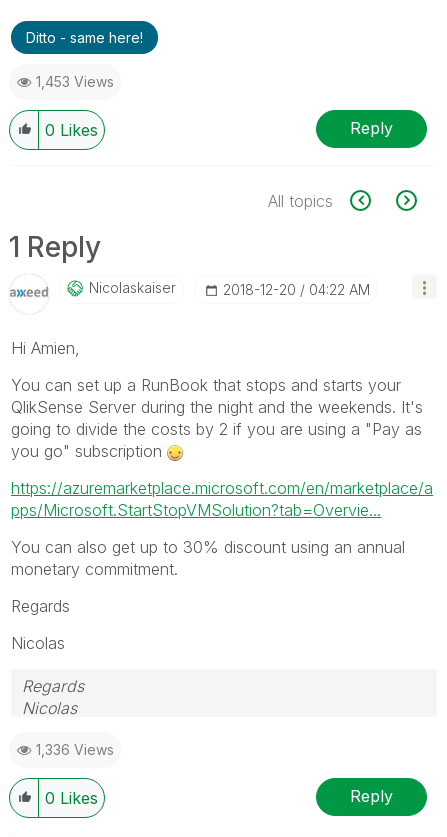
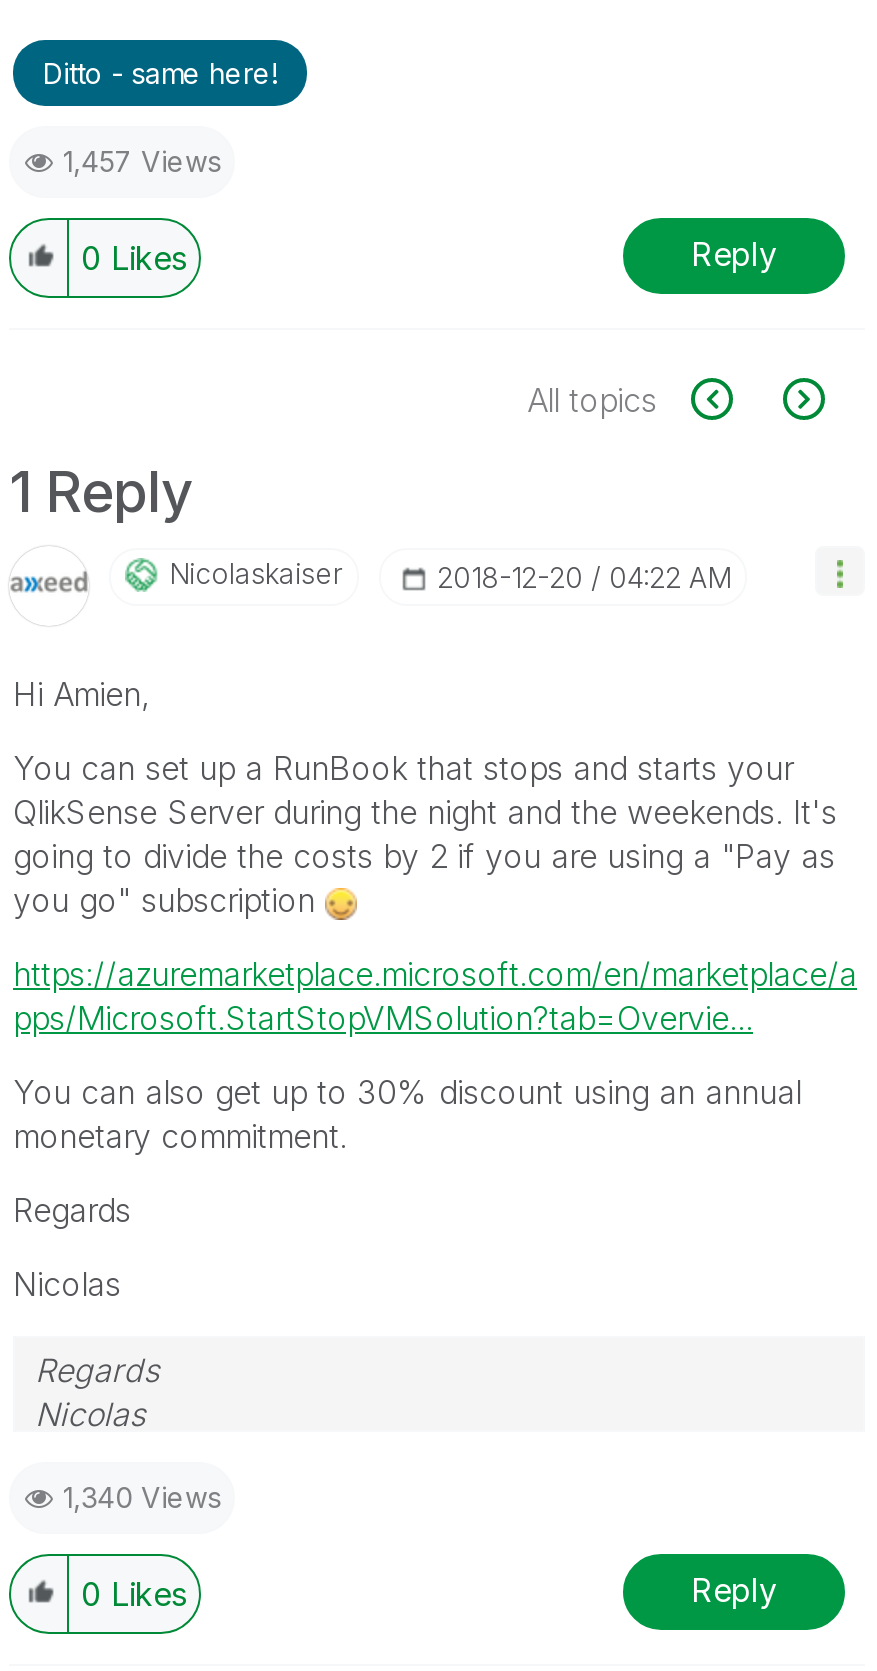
- 1,453 Views
+ 1,457 Views

- 1,336 Views
+ 1,340 Views
